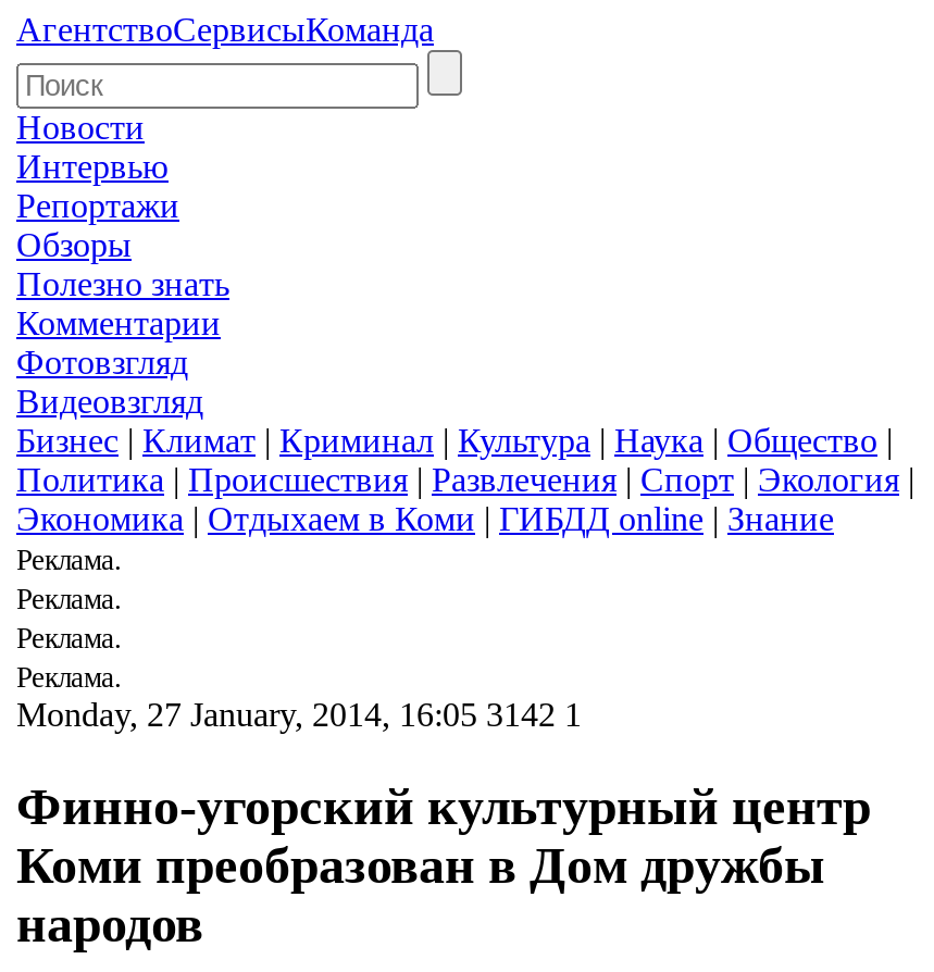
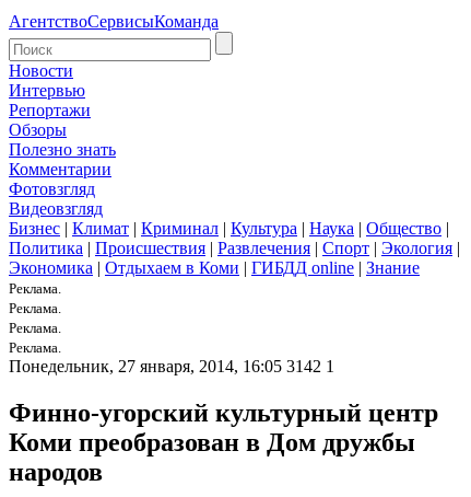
- Monday, 27 January, 2014, 16:05 3142 1
+ Понедельник, 27 января, 2014, 16:05 3142 1
